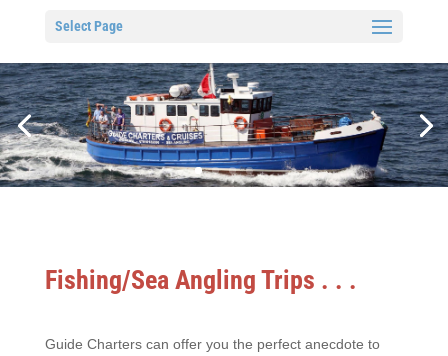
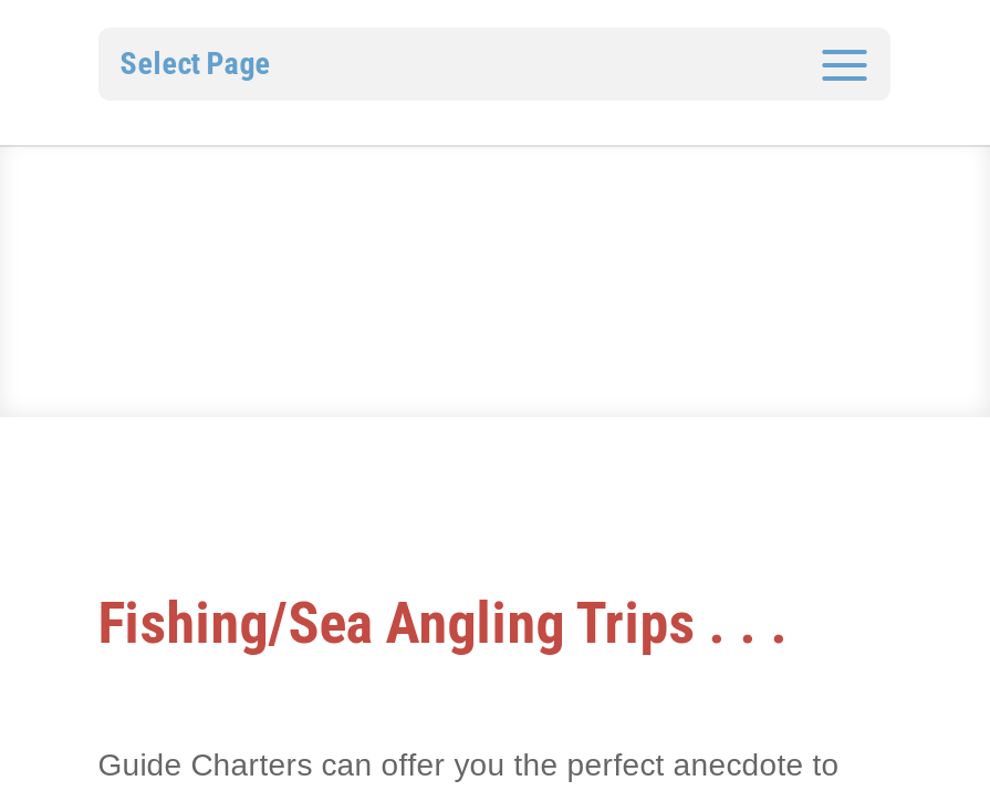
- [image]
